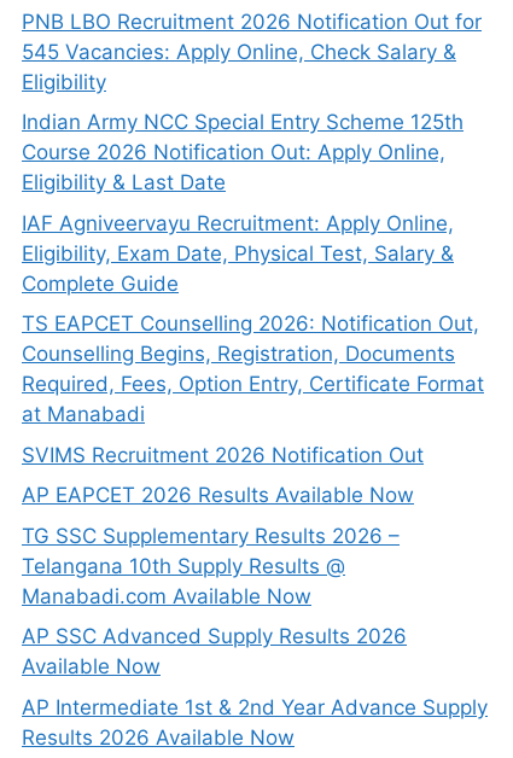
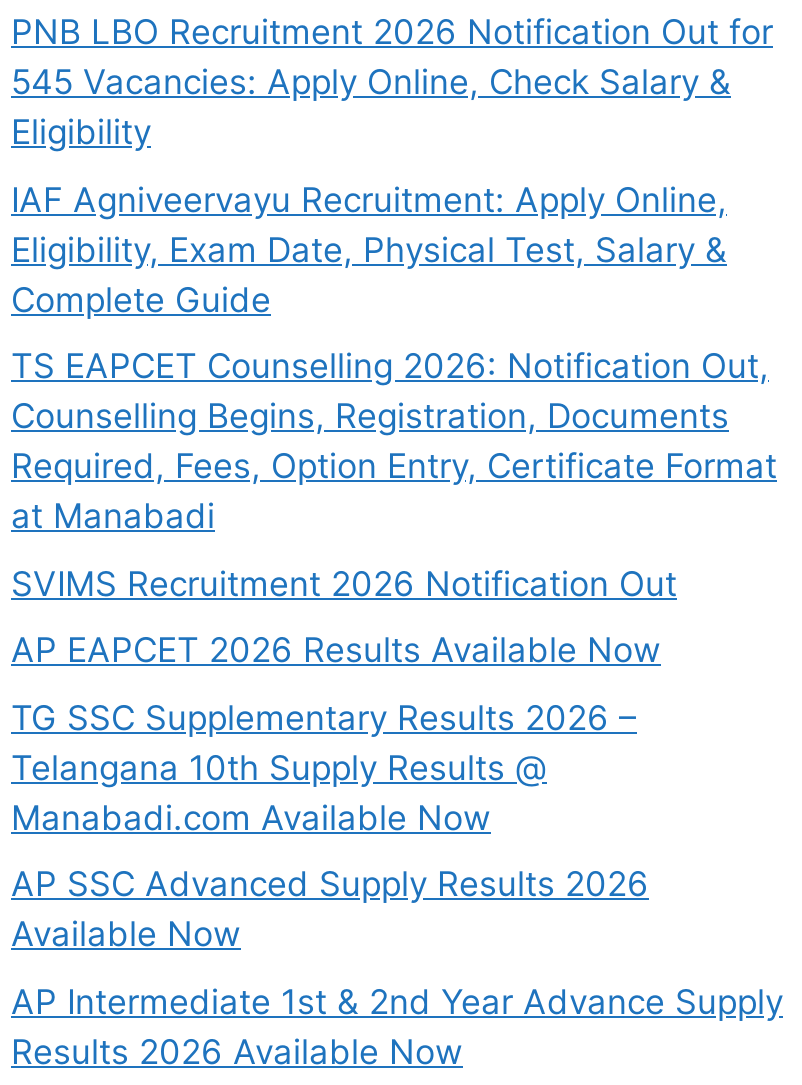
- Indian Army NCC Special Entry Scheme 125th
- Course 2026 Notification Out: Apply Online,
- Eligibility & Last Date
